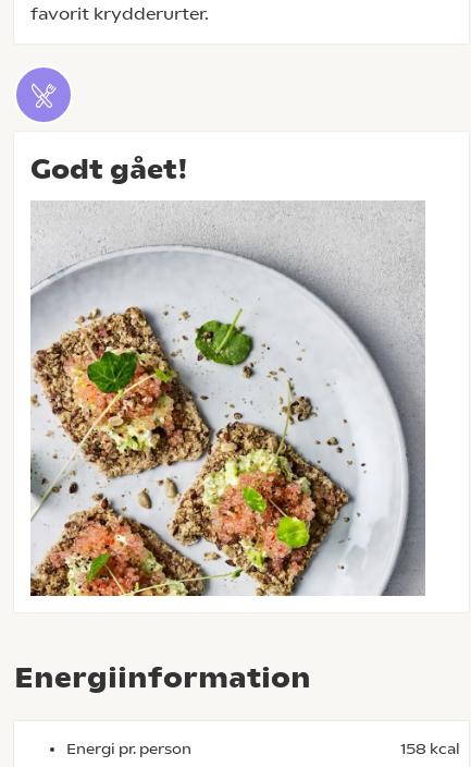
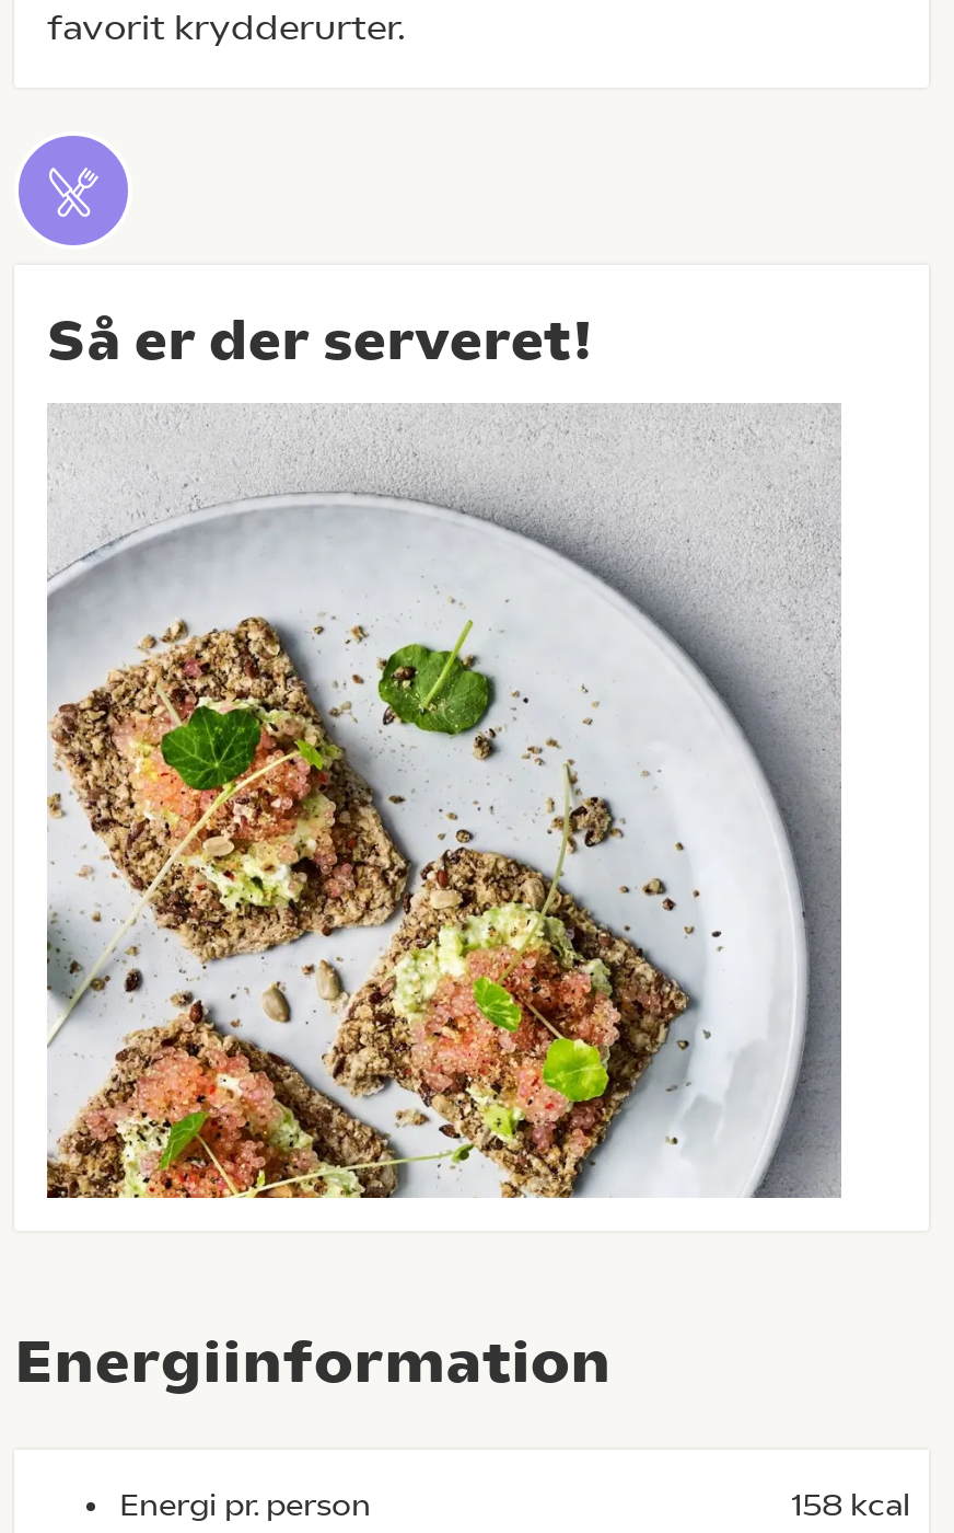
- Godt gået!
+ Så er der serveret!
